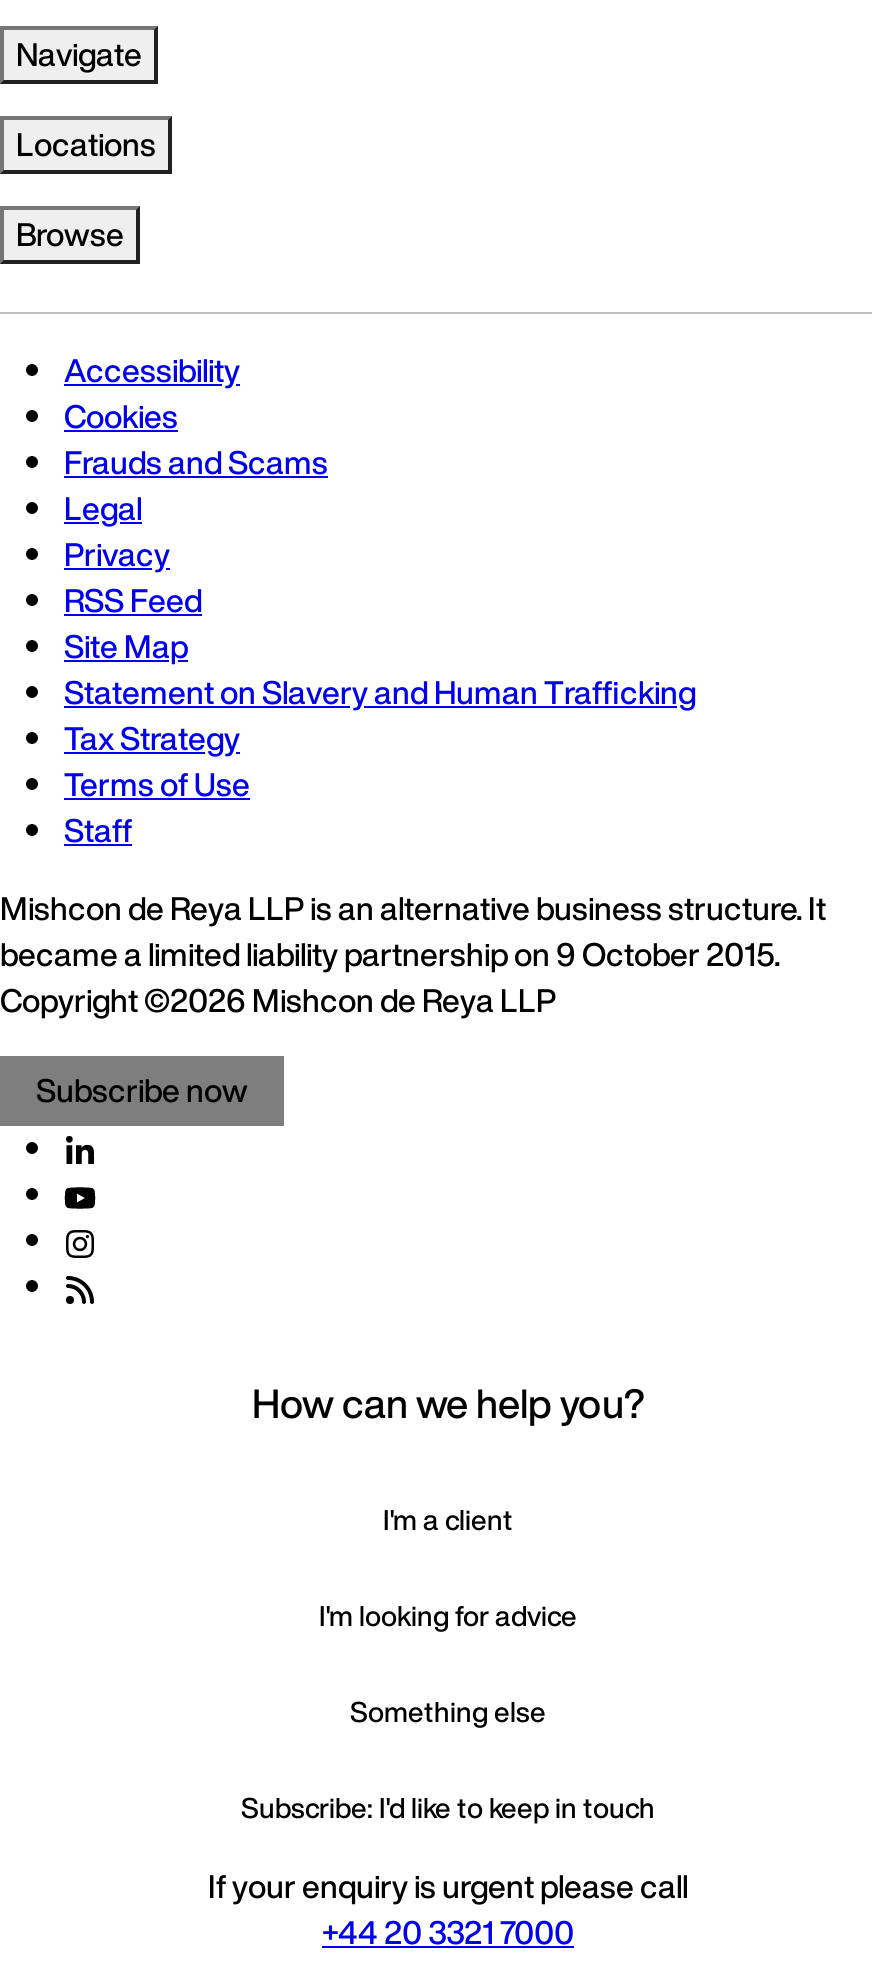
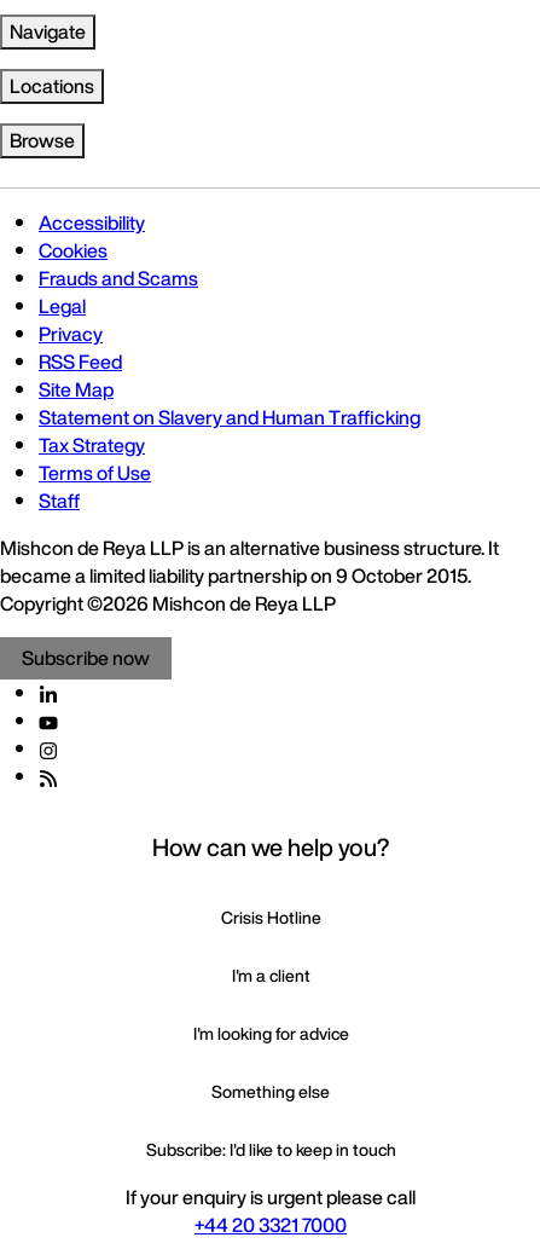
+ Crisis Hotline
